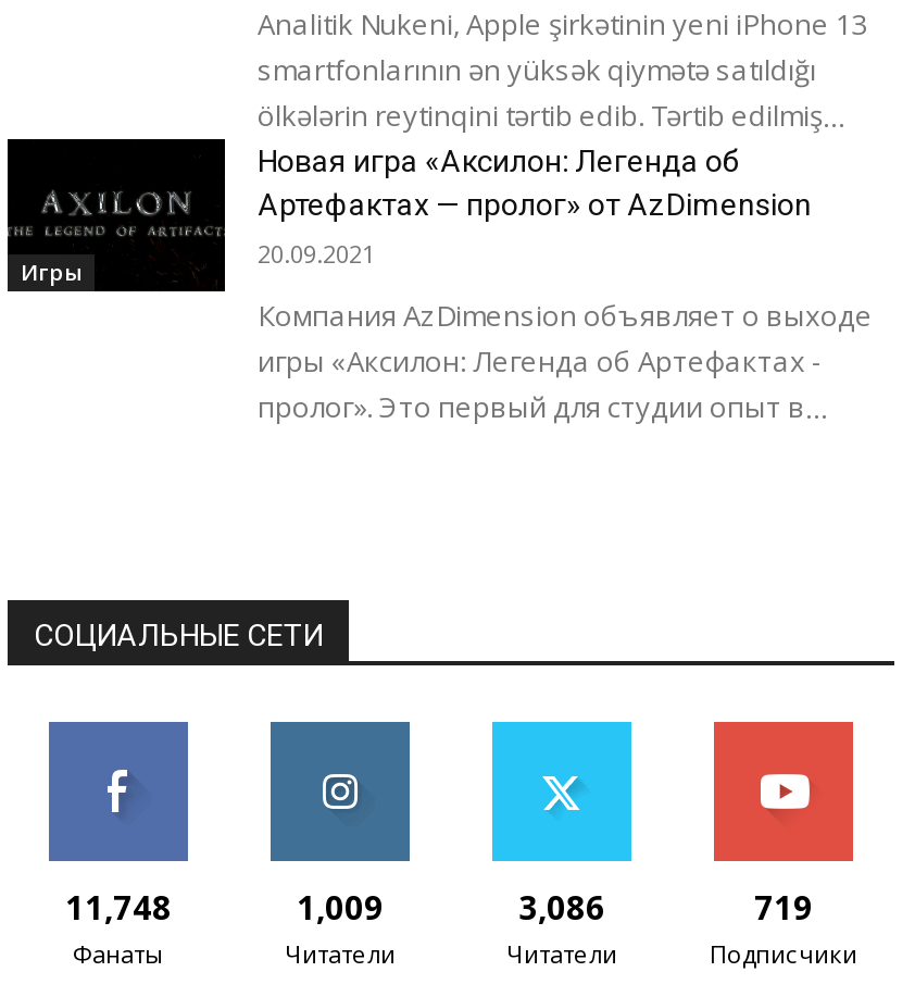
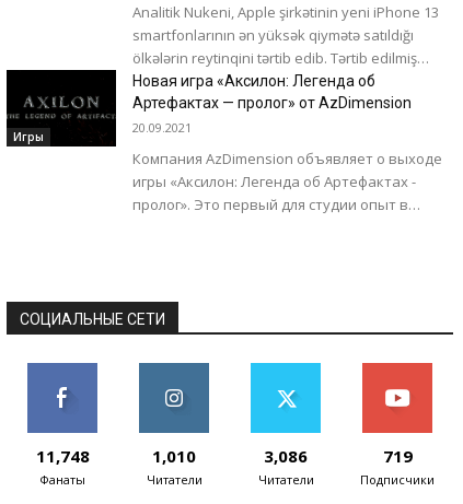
- 1,009
+ 1,010
